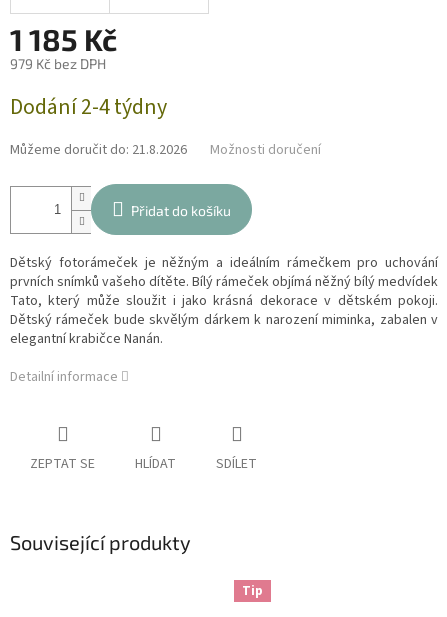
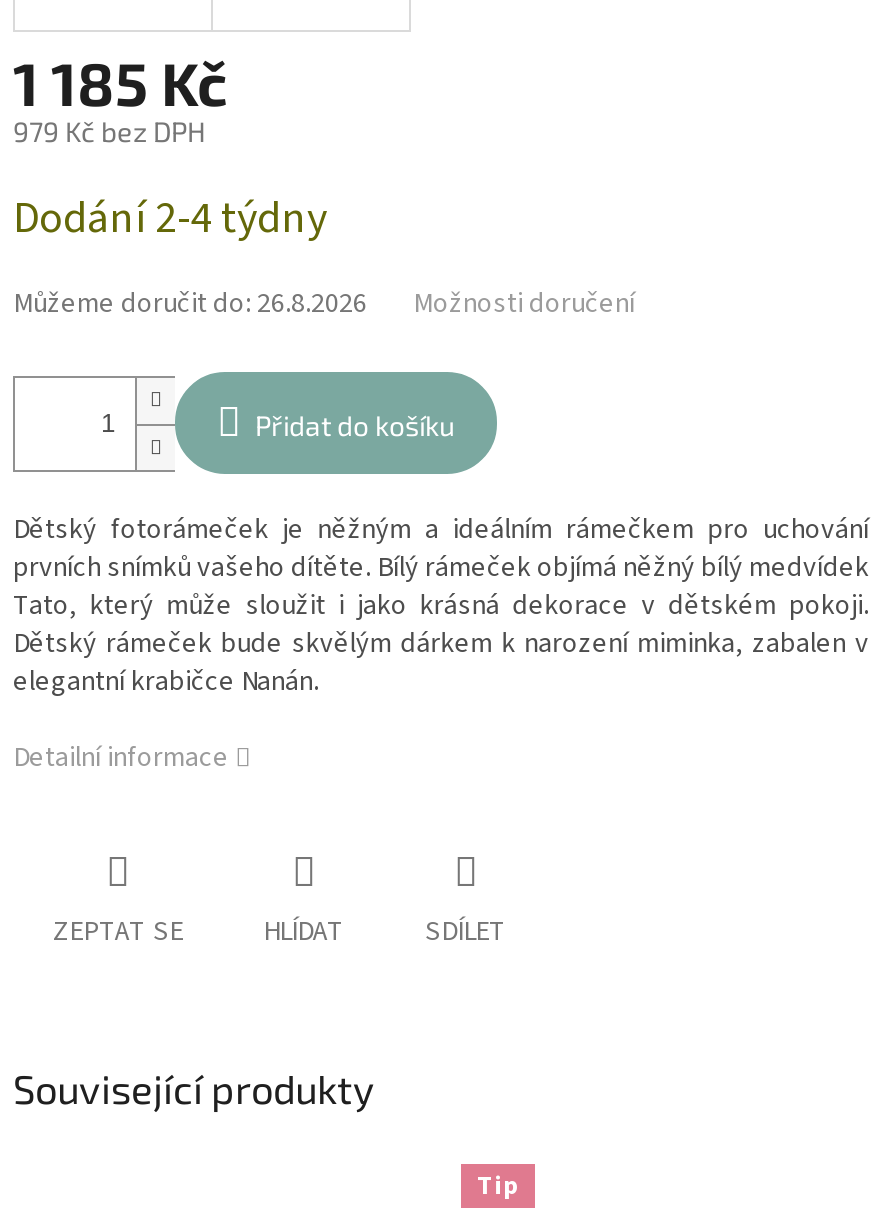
- Můžeme doručit do: 21.8.2026
+ Můžeme doručit do: 26.8.2026
